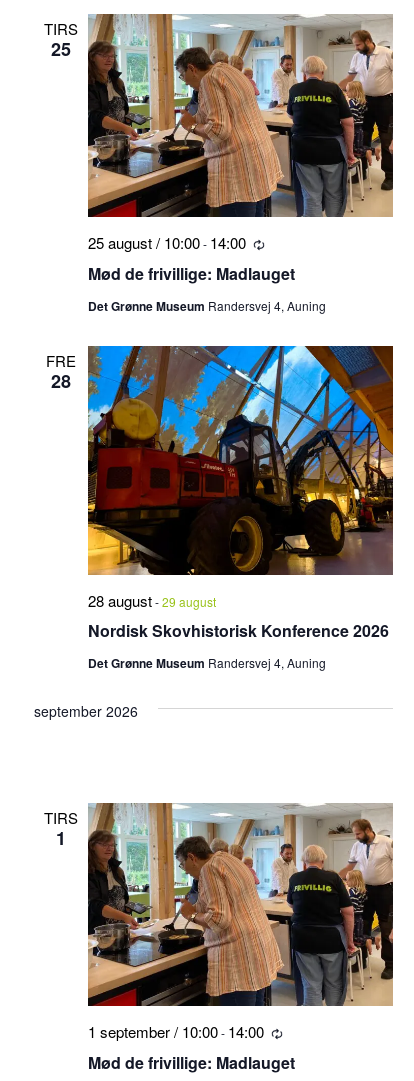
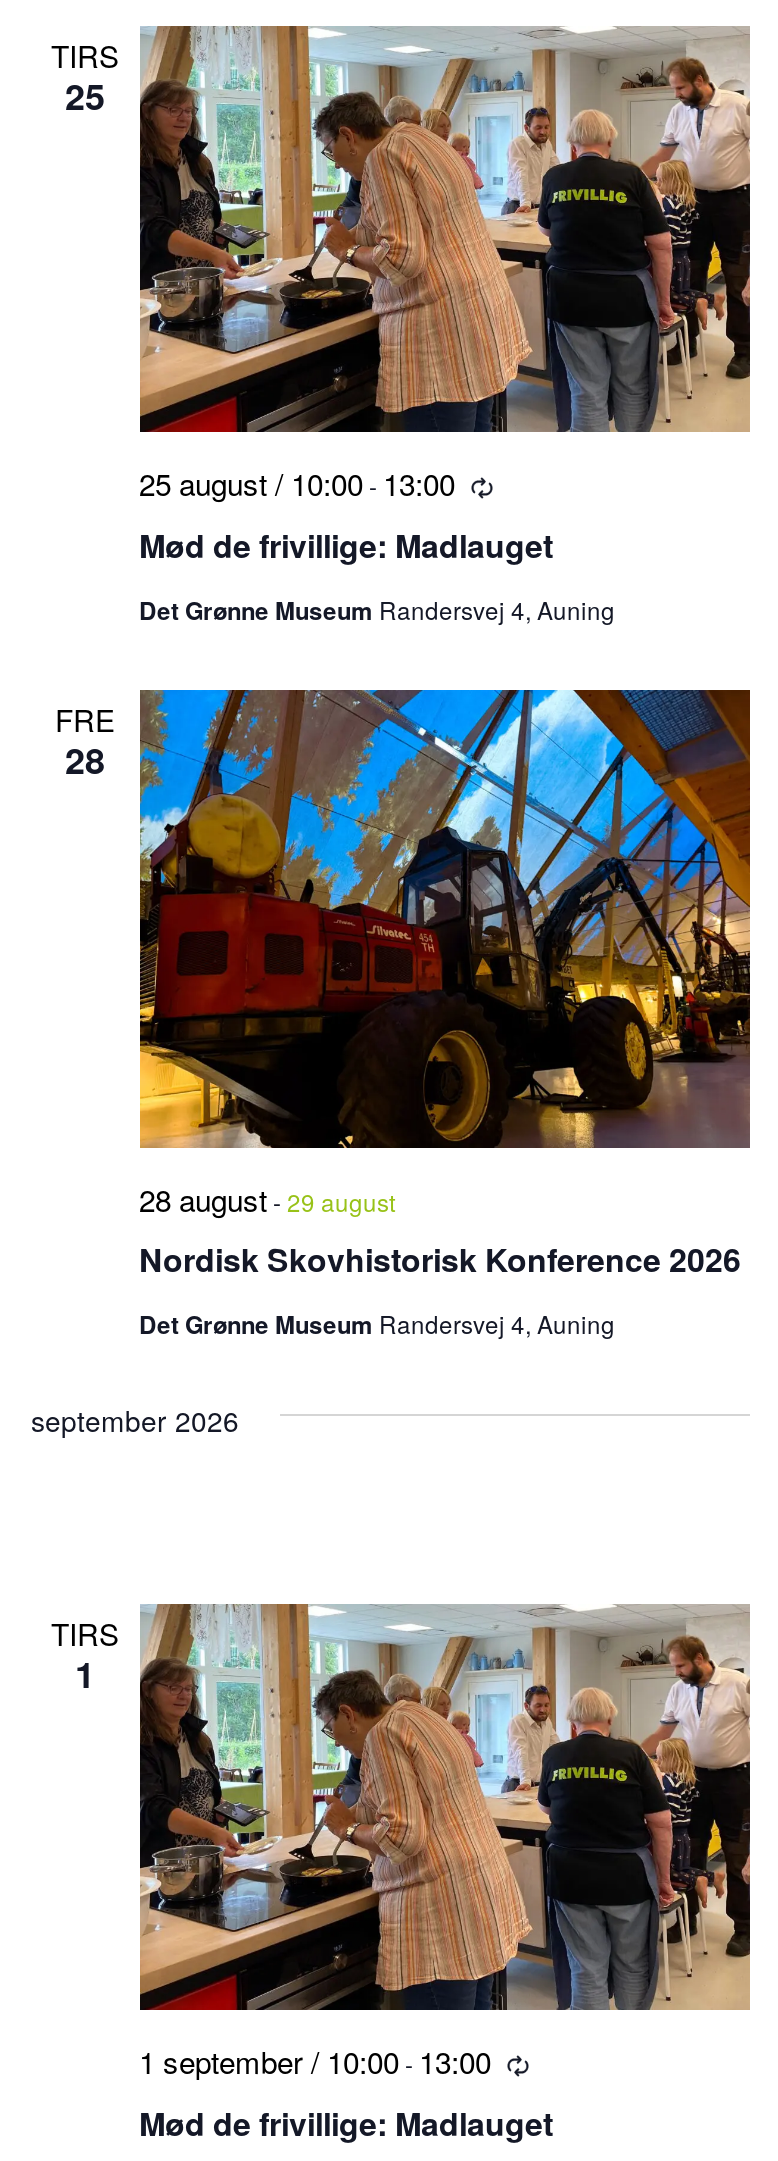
- 25 august / 10:00 - 14:00
+ 25 august / 10:00 - 13:00

- 1 september / 10:00 - 14:00
+ 1 september / 10:00 - 13:00
